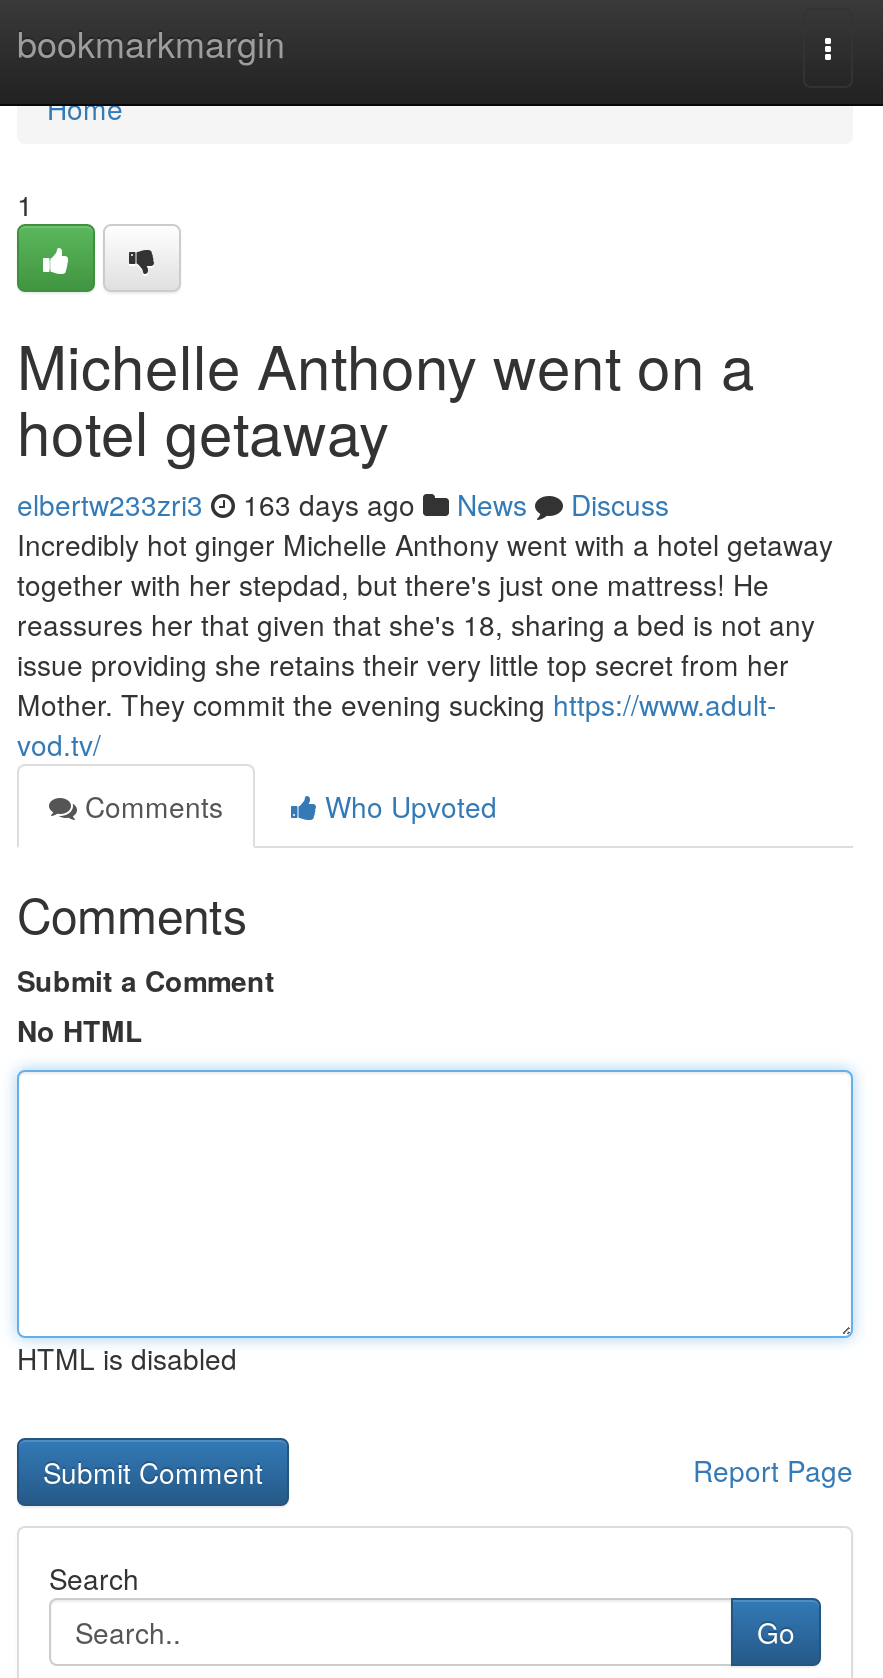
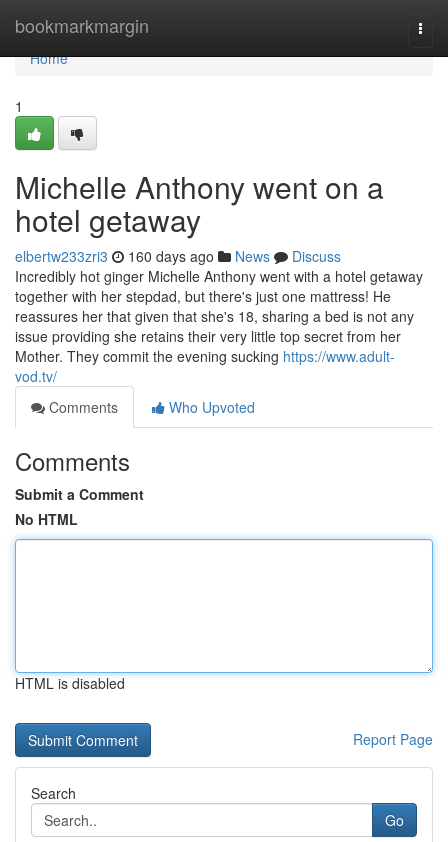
- elbertw233zri3 163 days ago News Discuss
+ elbertw233zri3 160 days ago News Discuss
